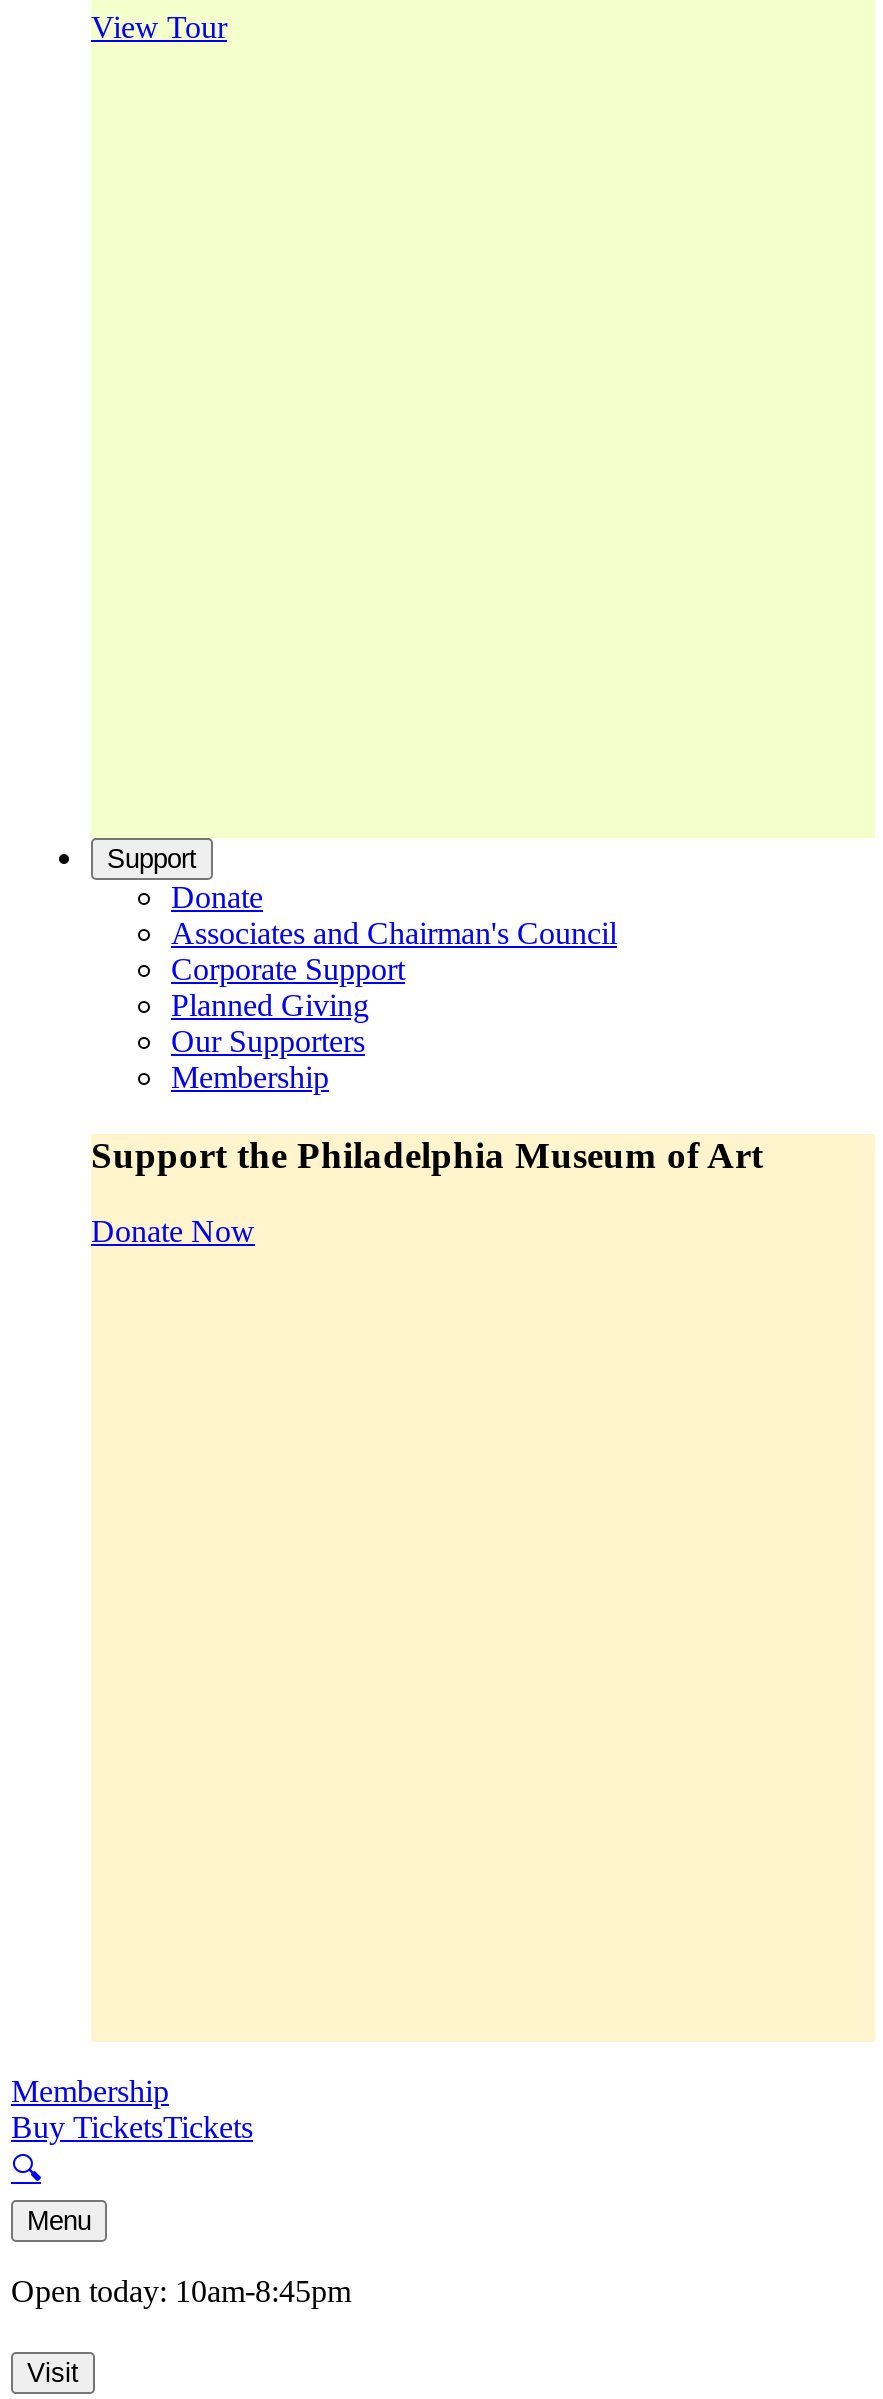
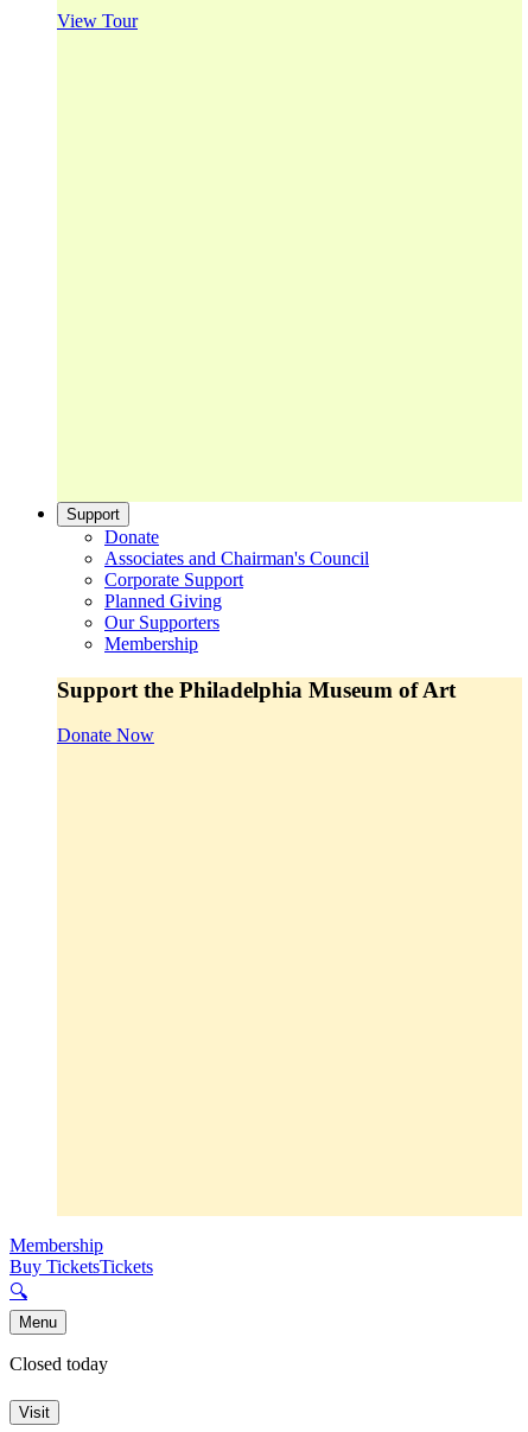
- Open today: 10am-8:45pm
+ Closed today
